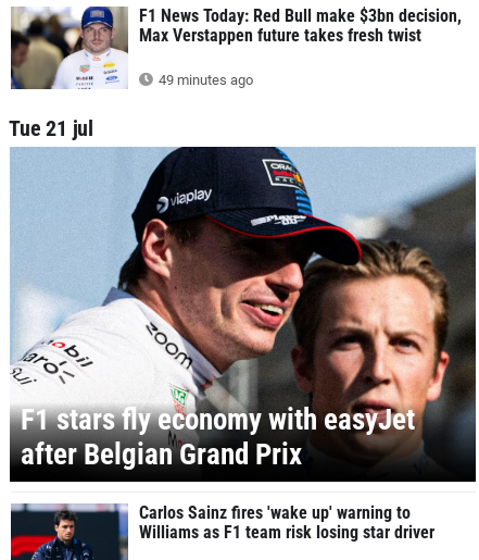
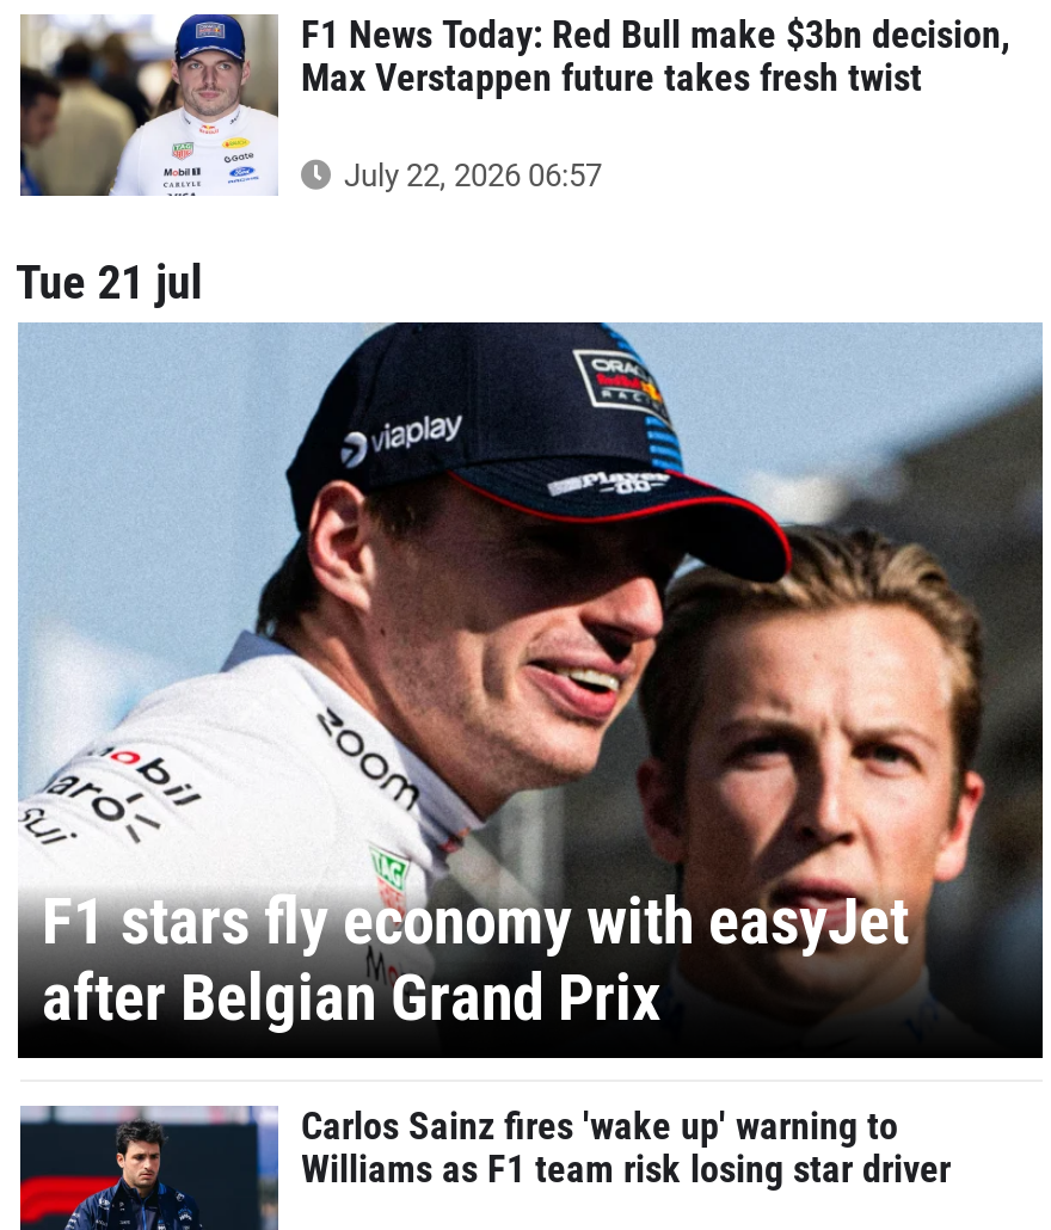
- 49 minutes ago
+ July 22, 2026 06:57
